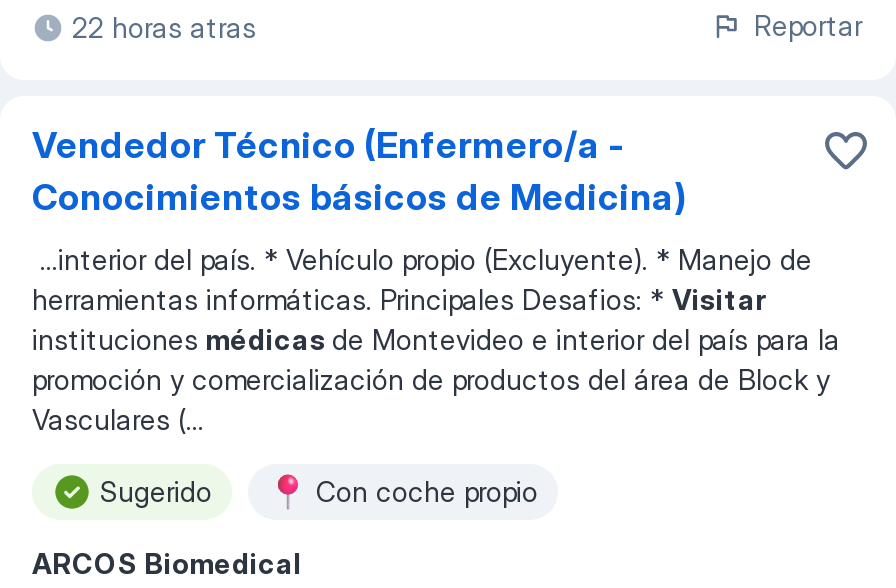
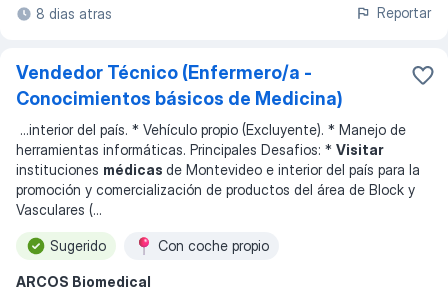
- 22 horas atras
+ 8 dias atras
